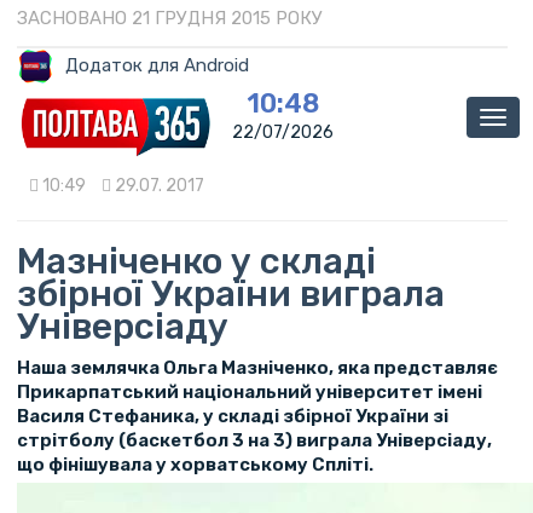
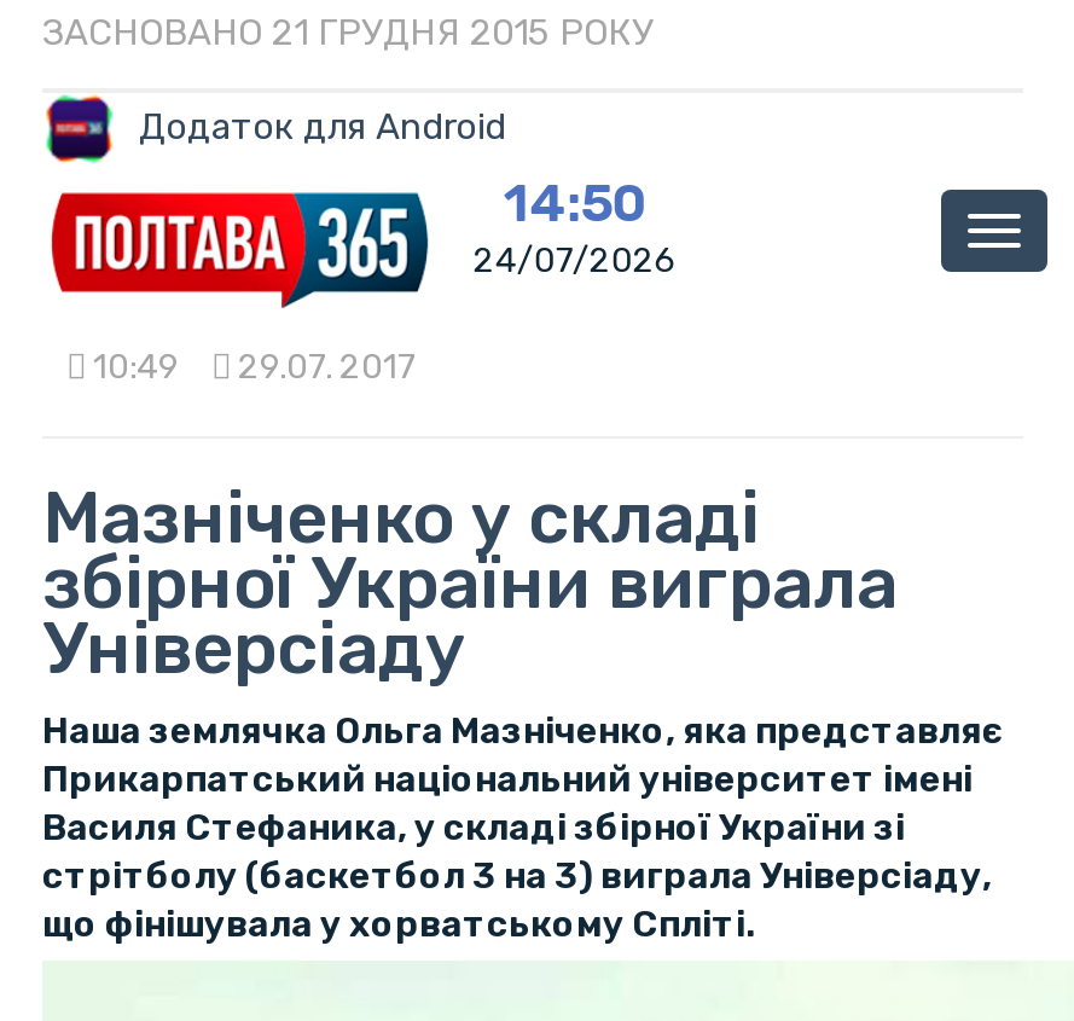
- 10:48
+ 14:50

- 22/07/2026
+ 24/07/2026
